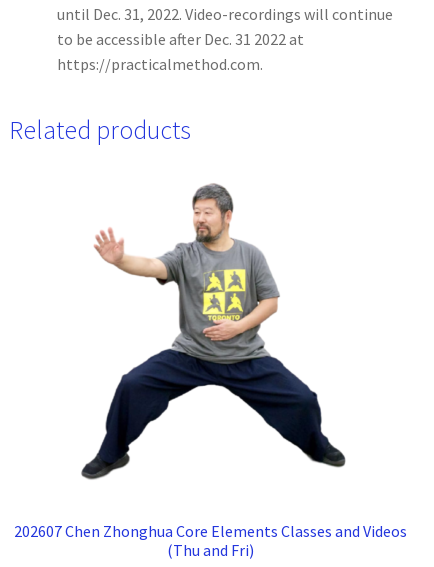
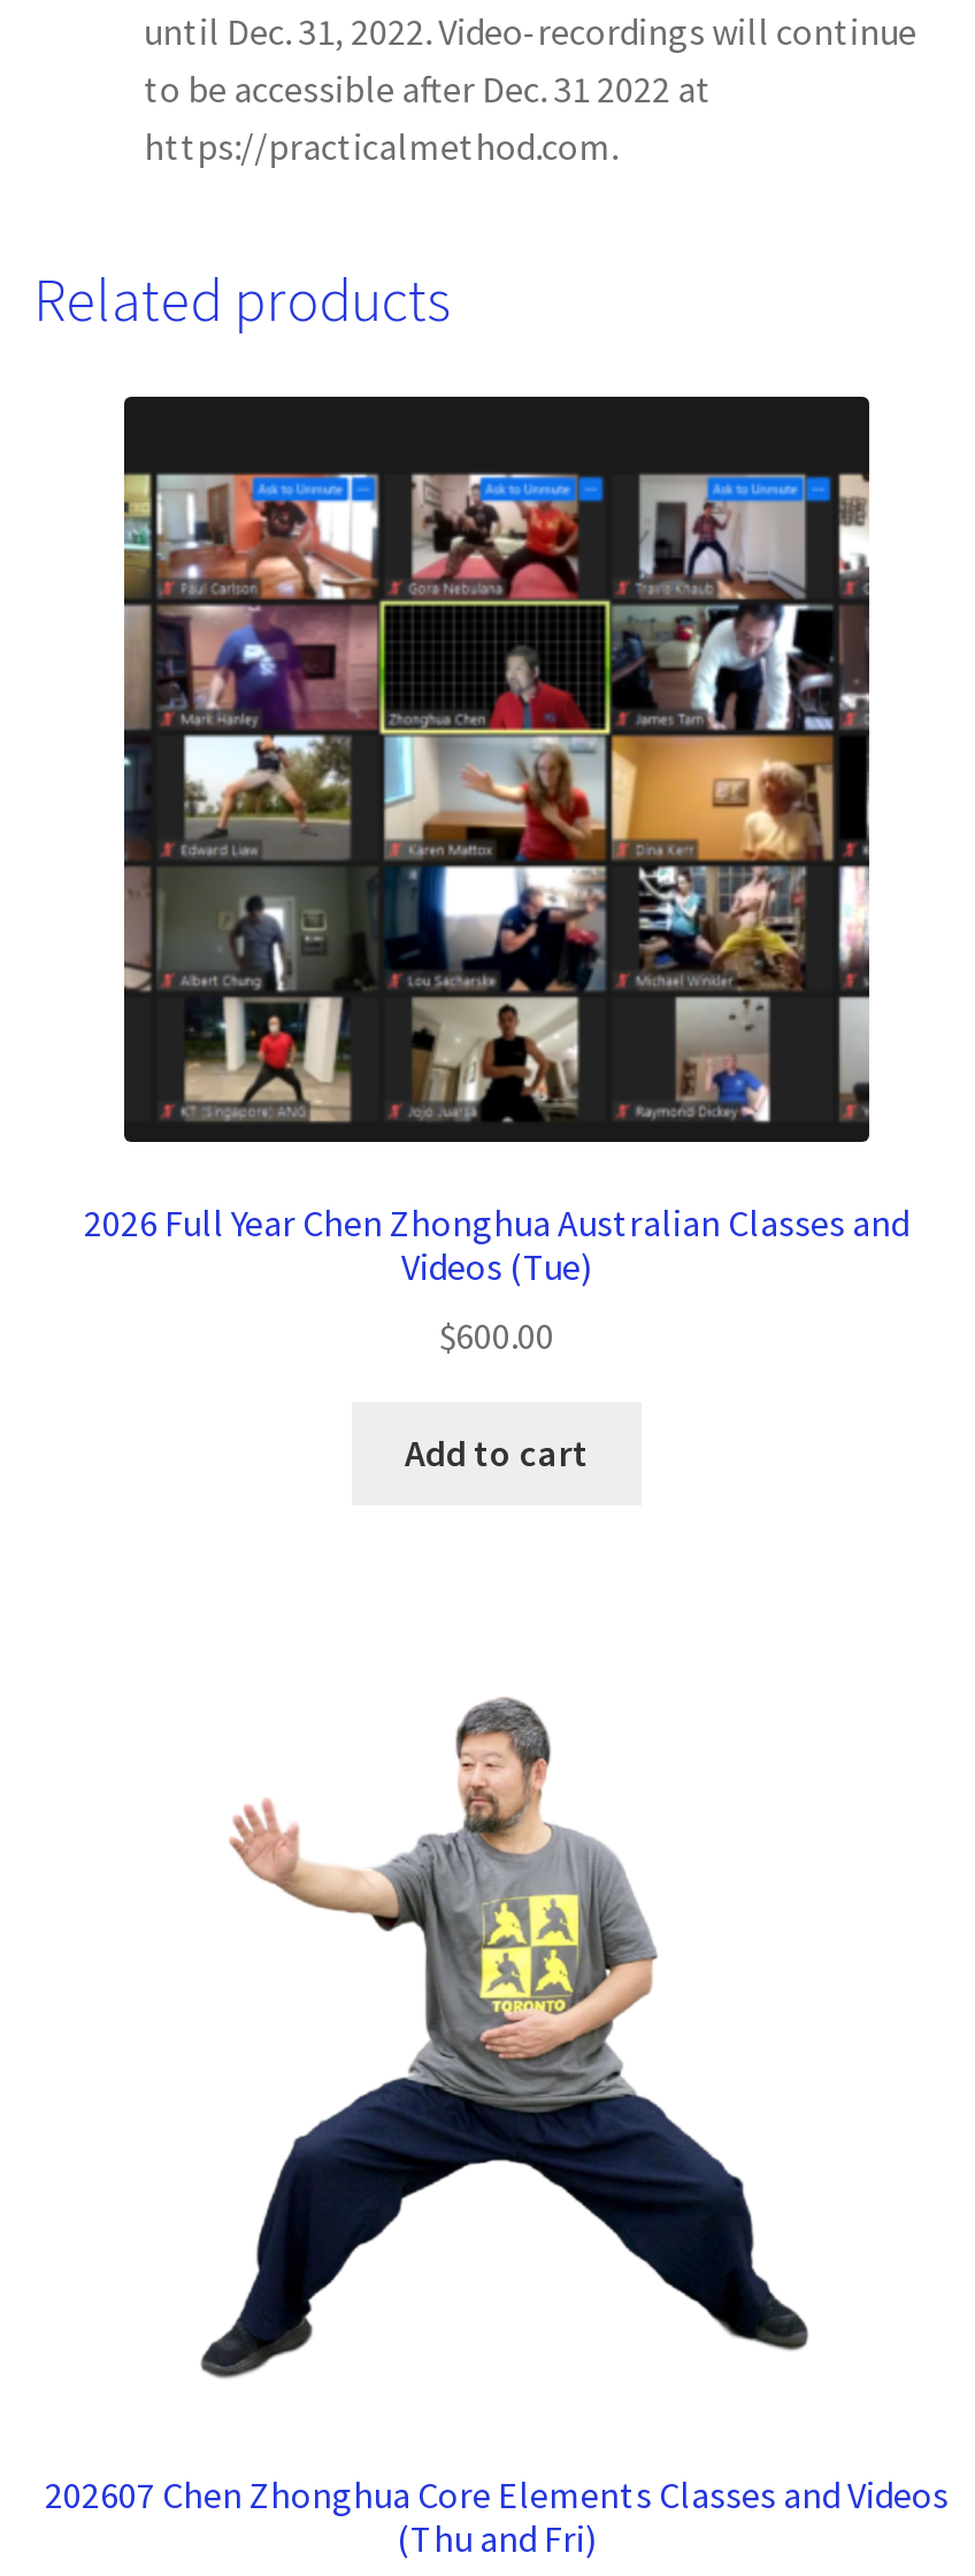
+ [image]
+ 2026 Full Year Chen Zhonghua Australian Classes and
+ Videos (Tue)
+ $600.00
+ Add to cart
